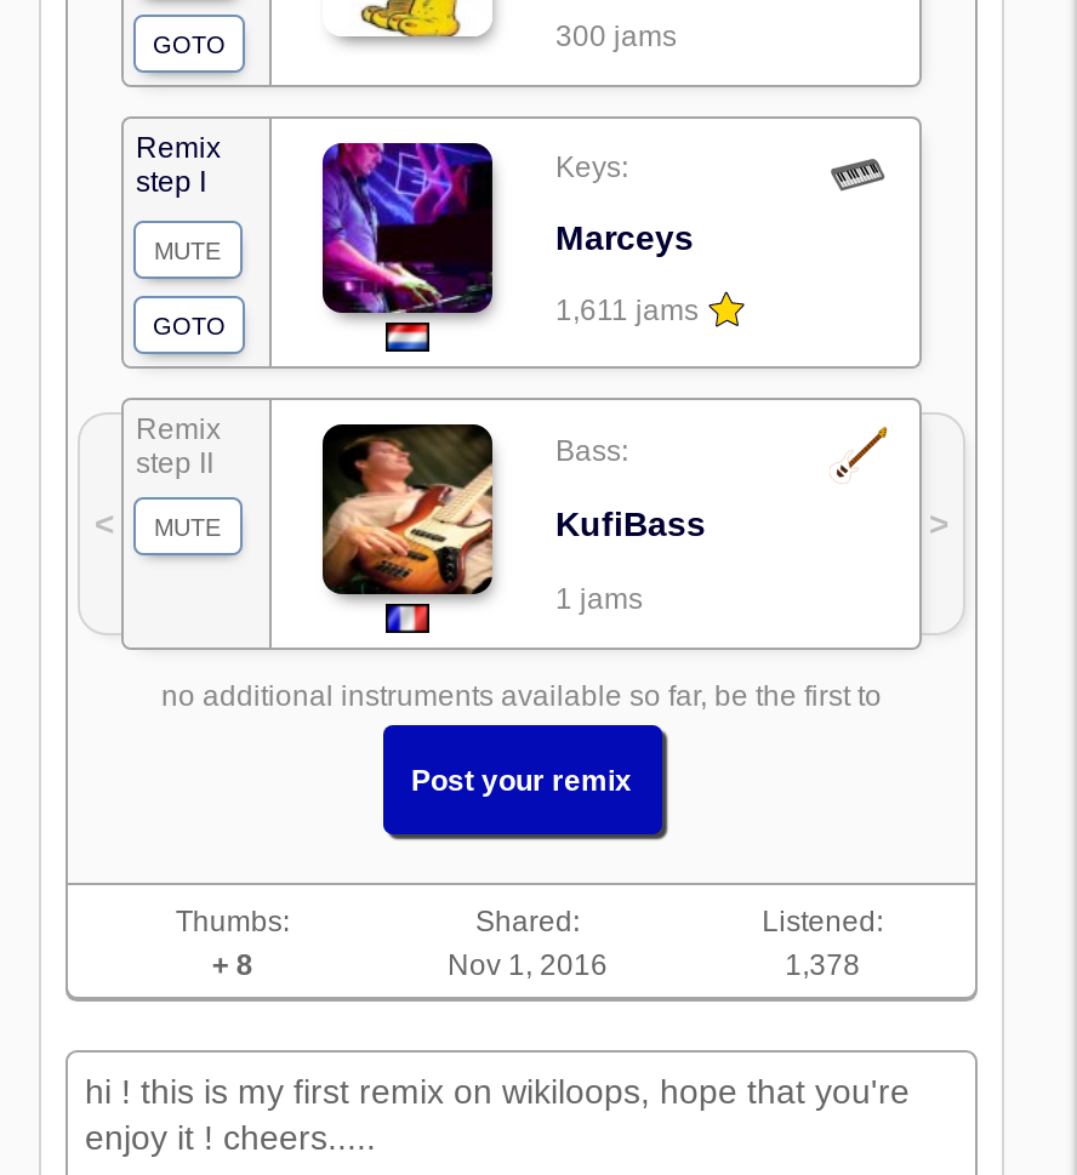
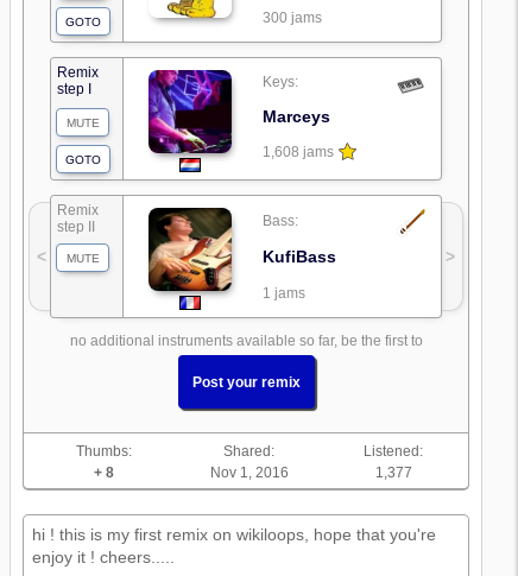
- 1,611 jams
+ 1,608 jams

- 1,378
+ 1,377
